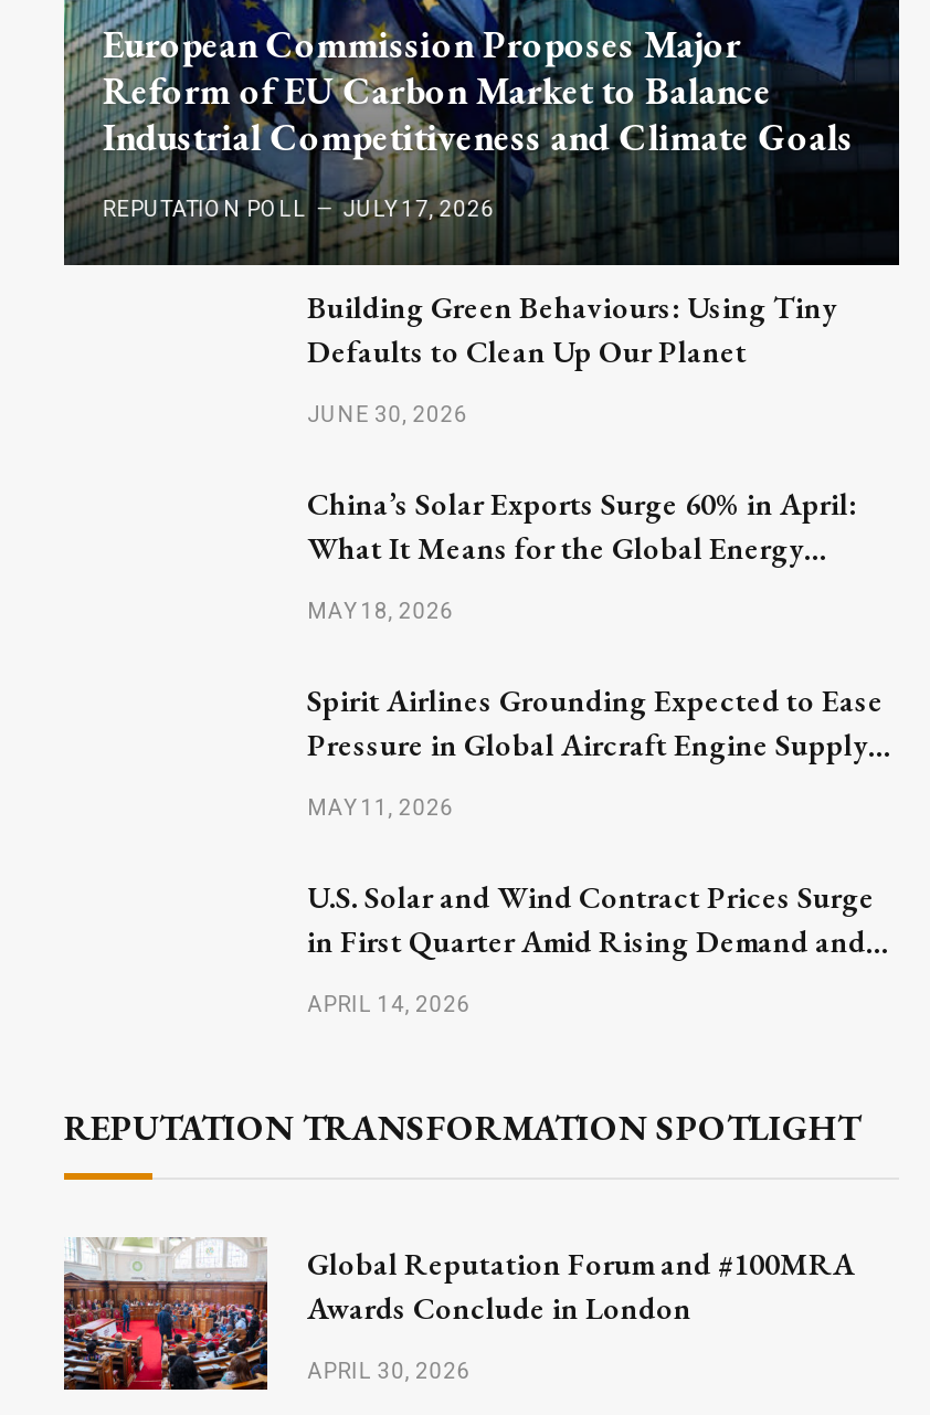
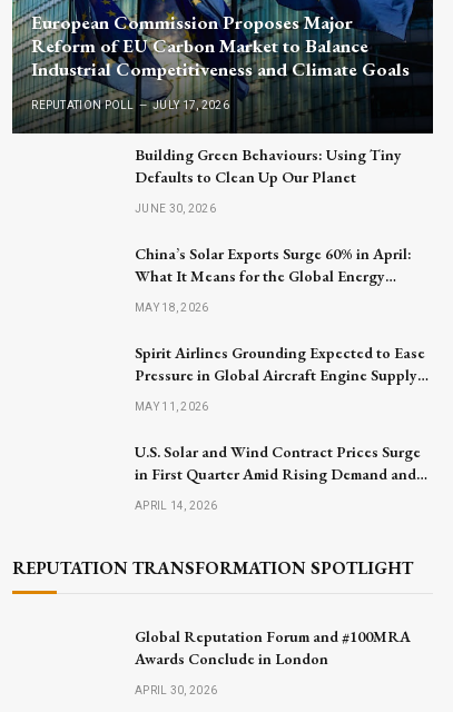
- [image]
